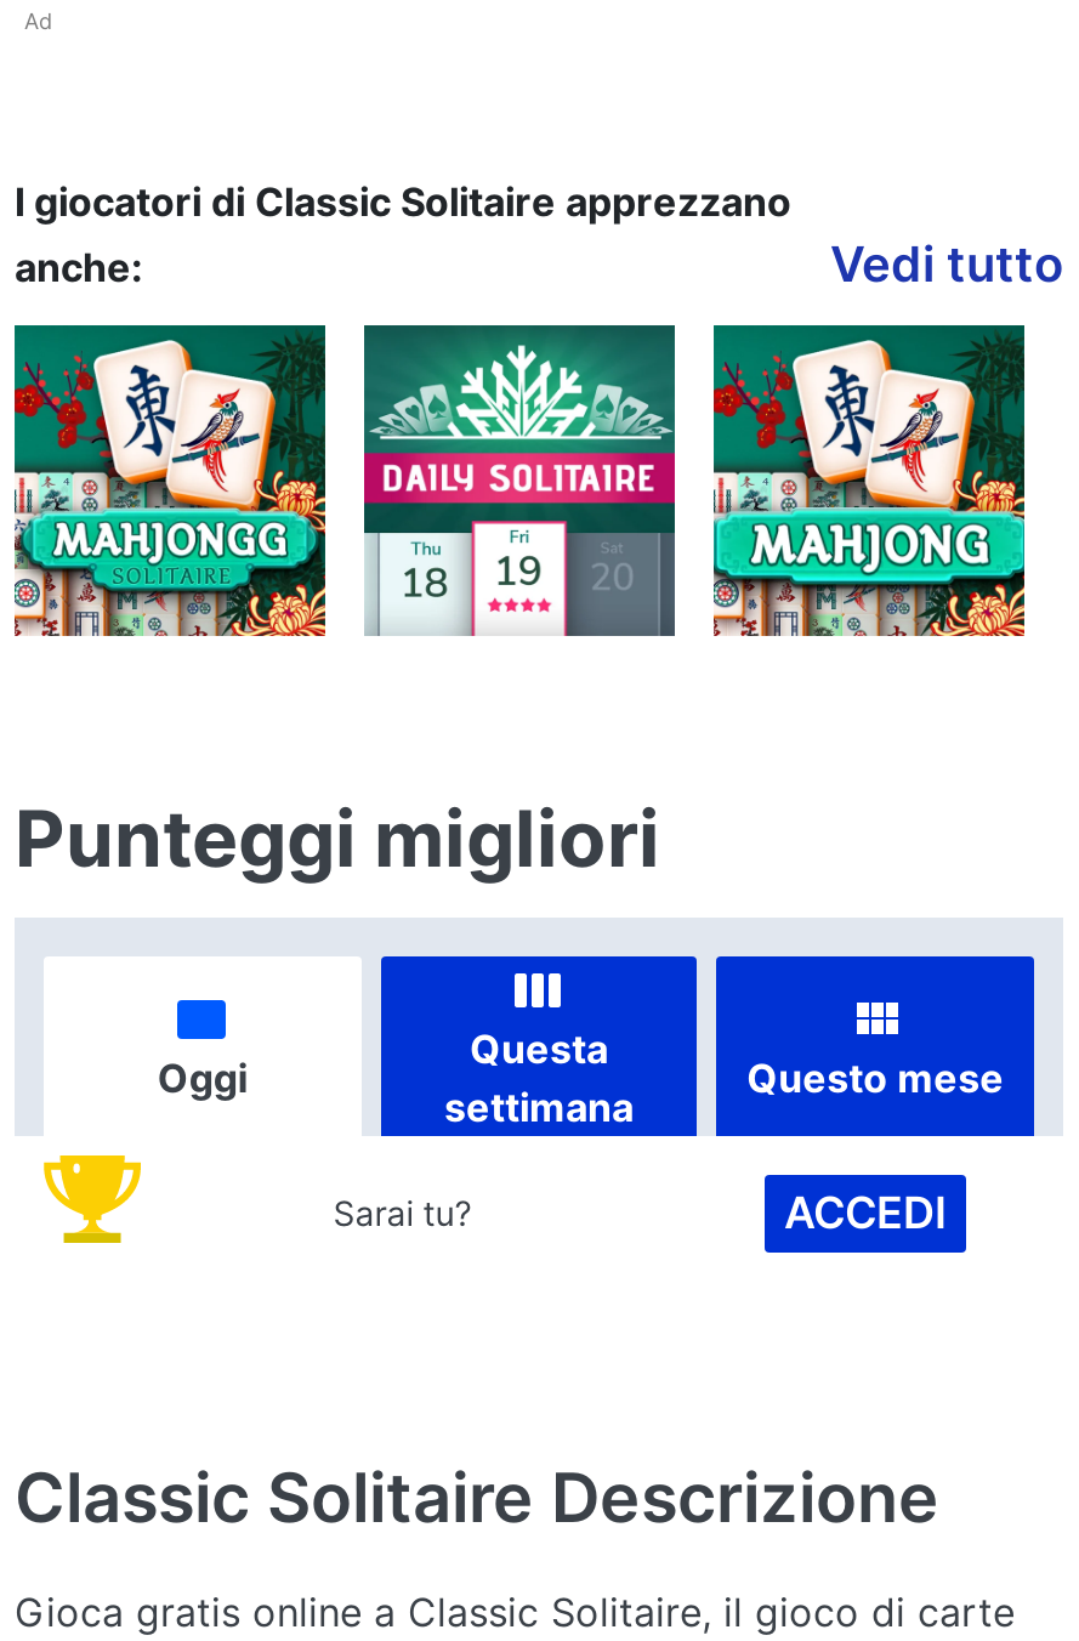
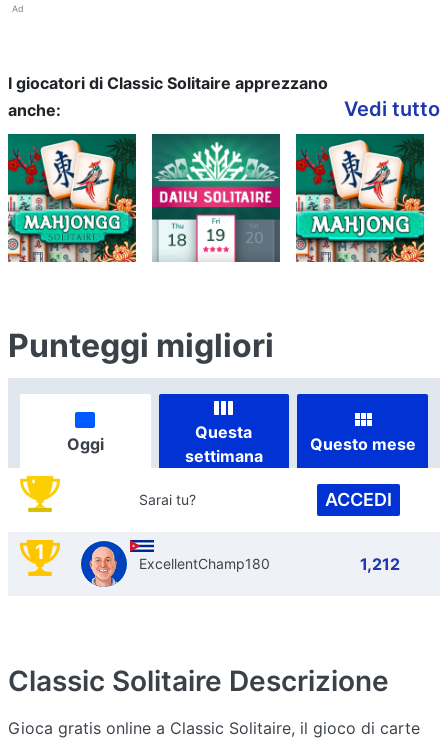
+ [image]
+ 1
+ ExcellentChamp180
+ 1,212
